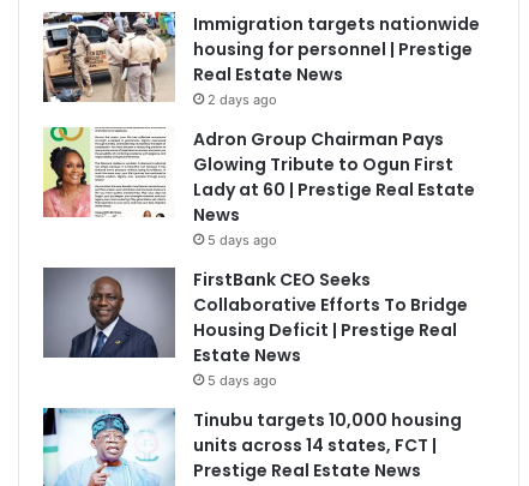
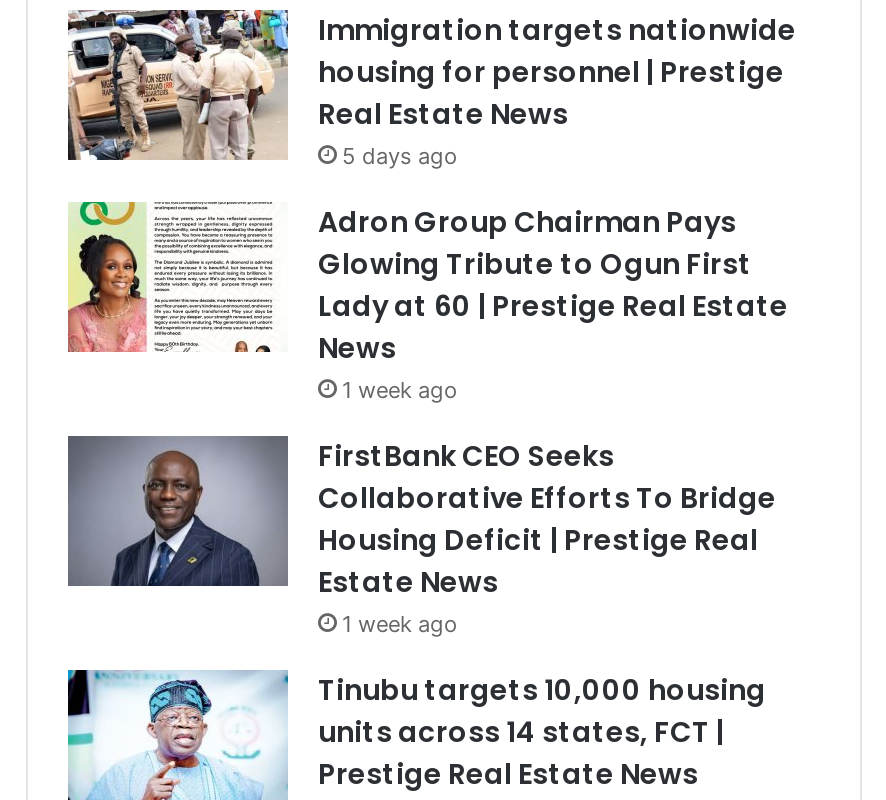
- 2 days ago
+ 5 days ago

- 5 days ago
+ 1 week ago

- 5 days ago
+ 1 week ago
